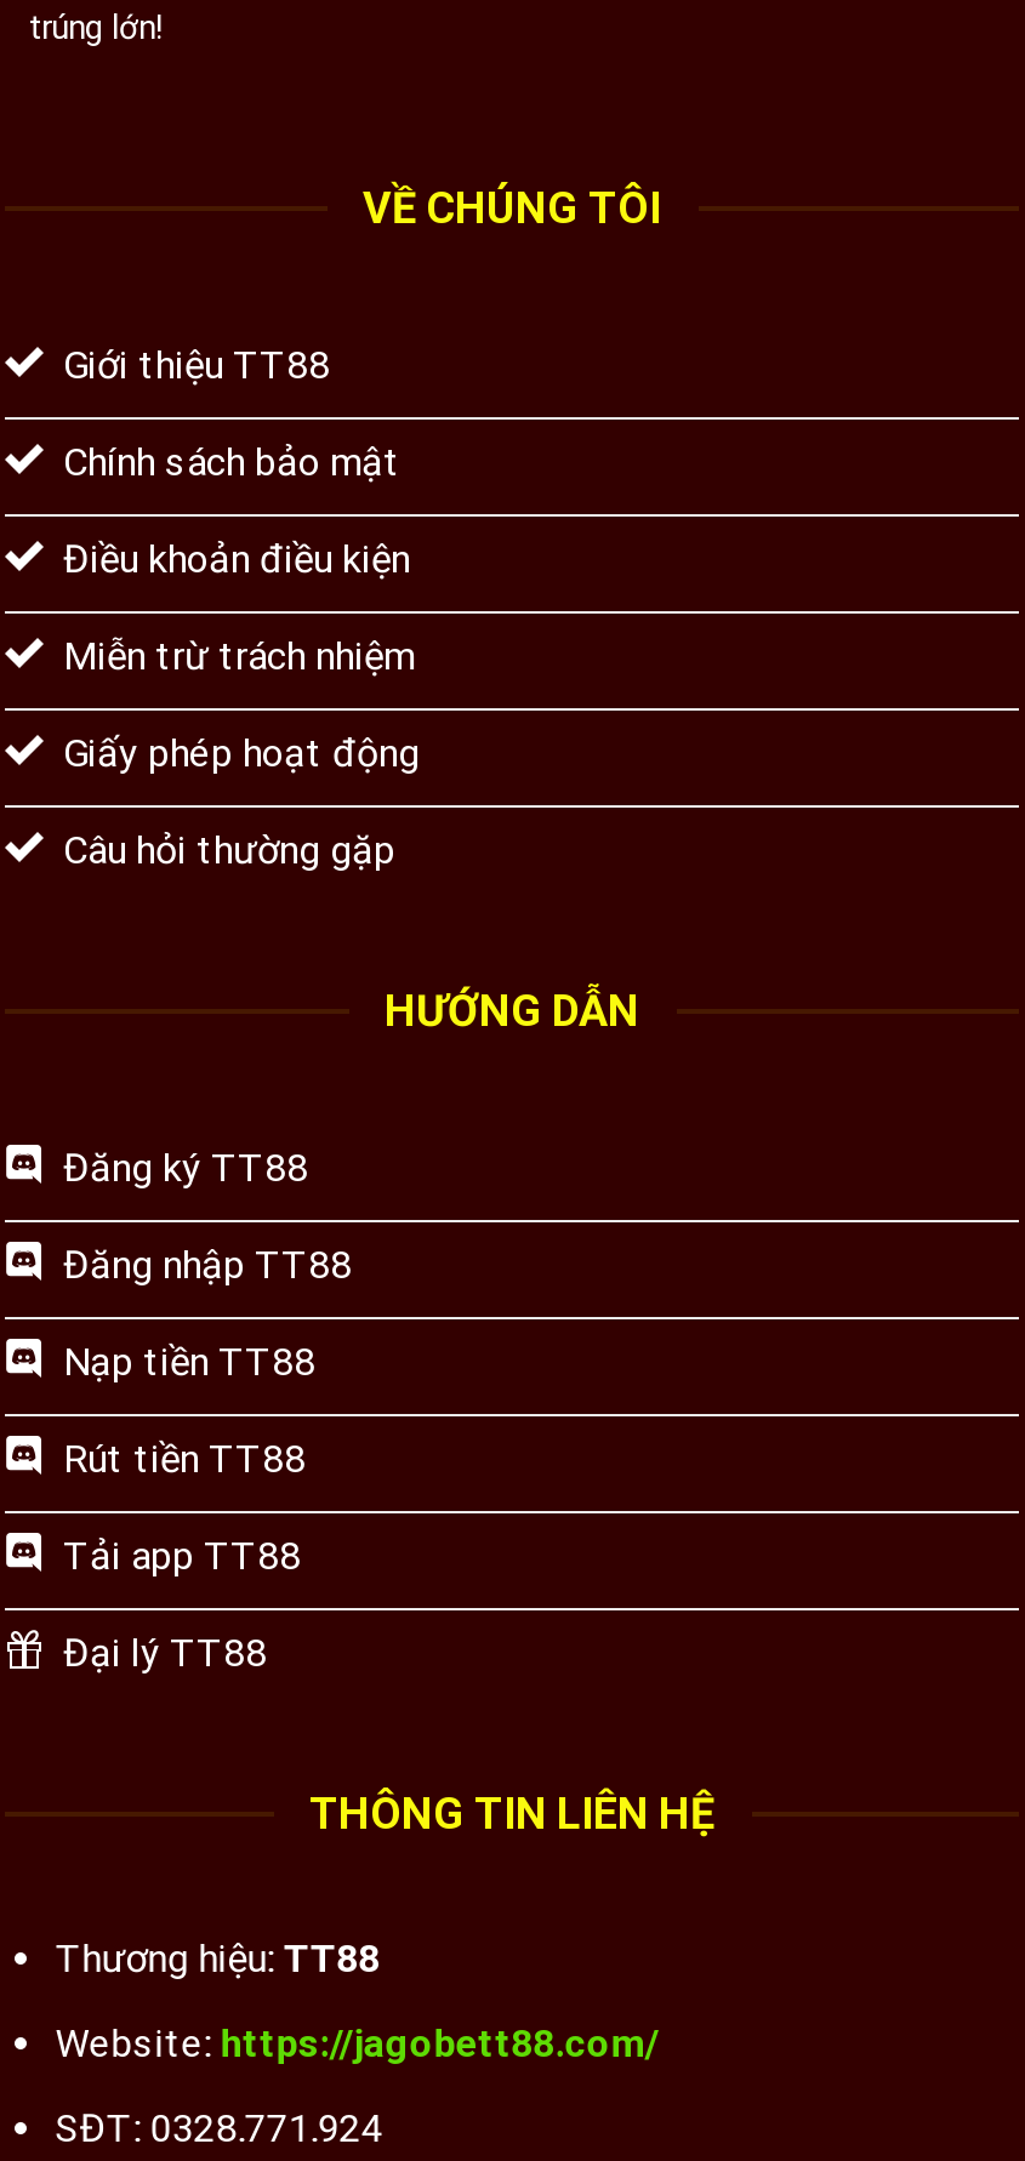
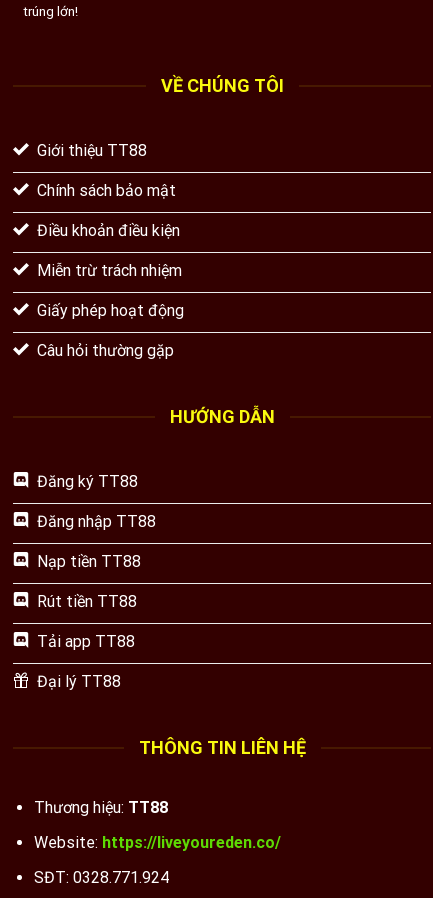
- Website: https://jagobett88.com/
+ Website: https://liveyoureden.co/
